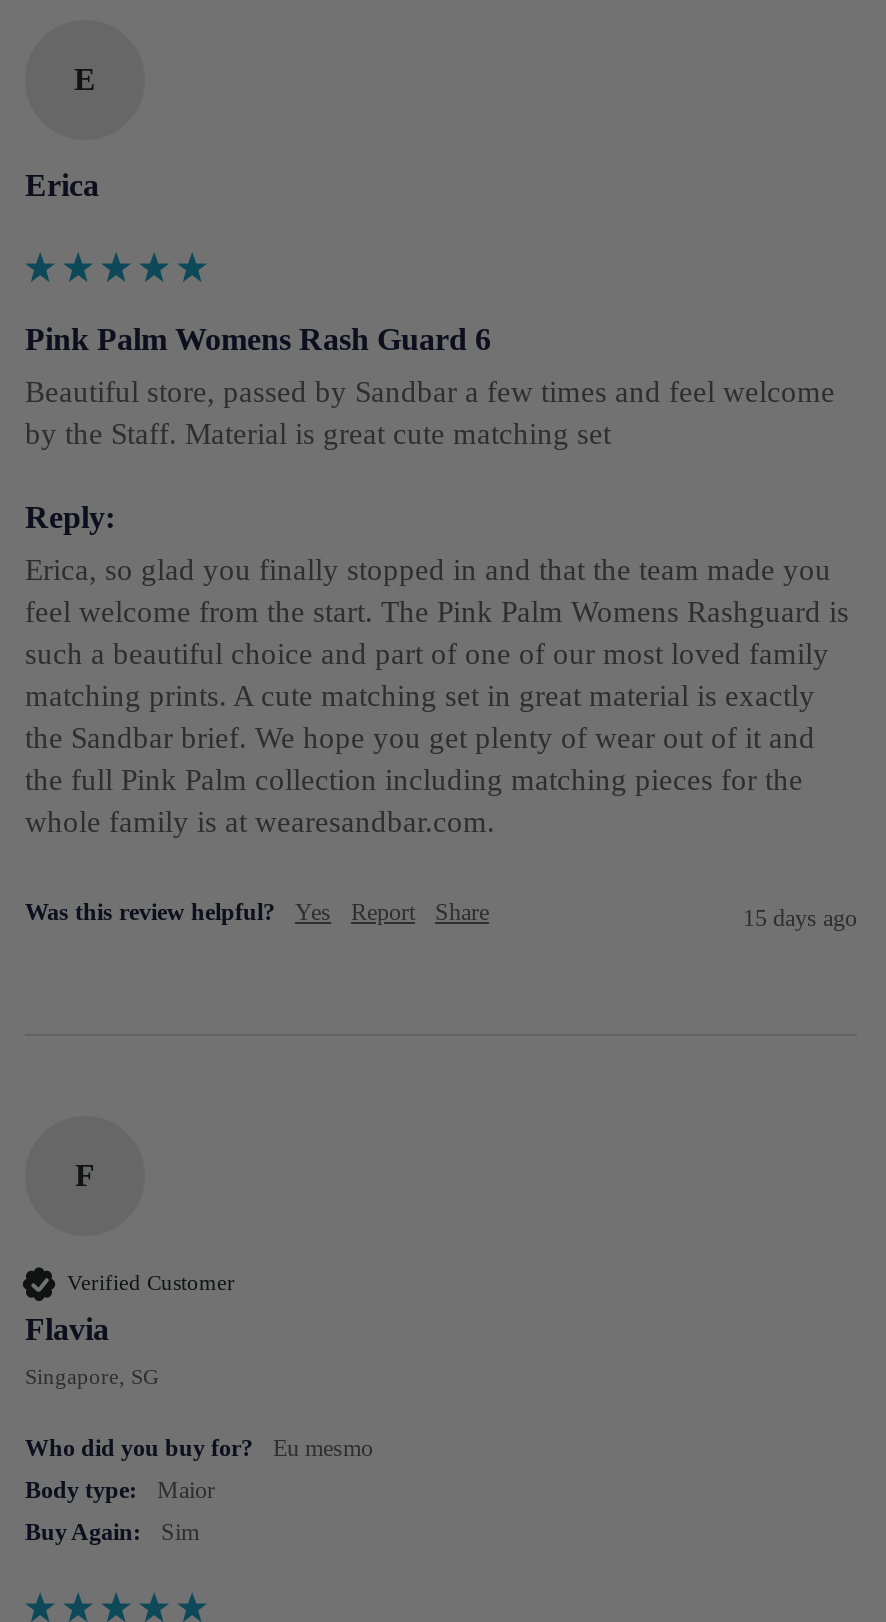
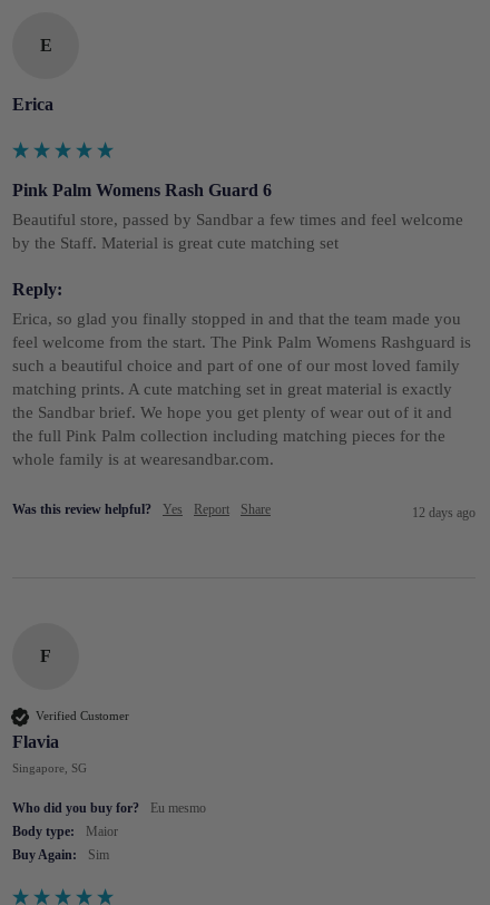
- 15 days ago
+ 12 days ago
